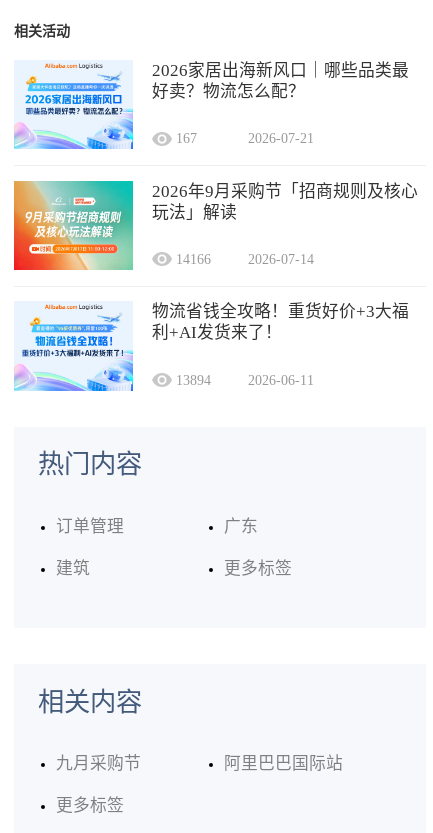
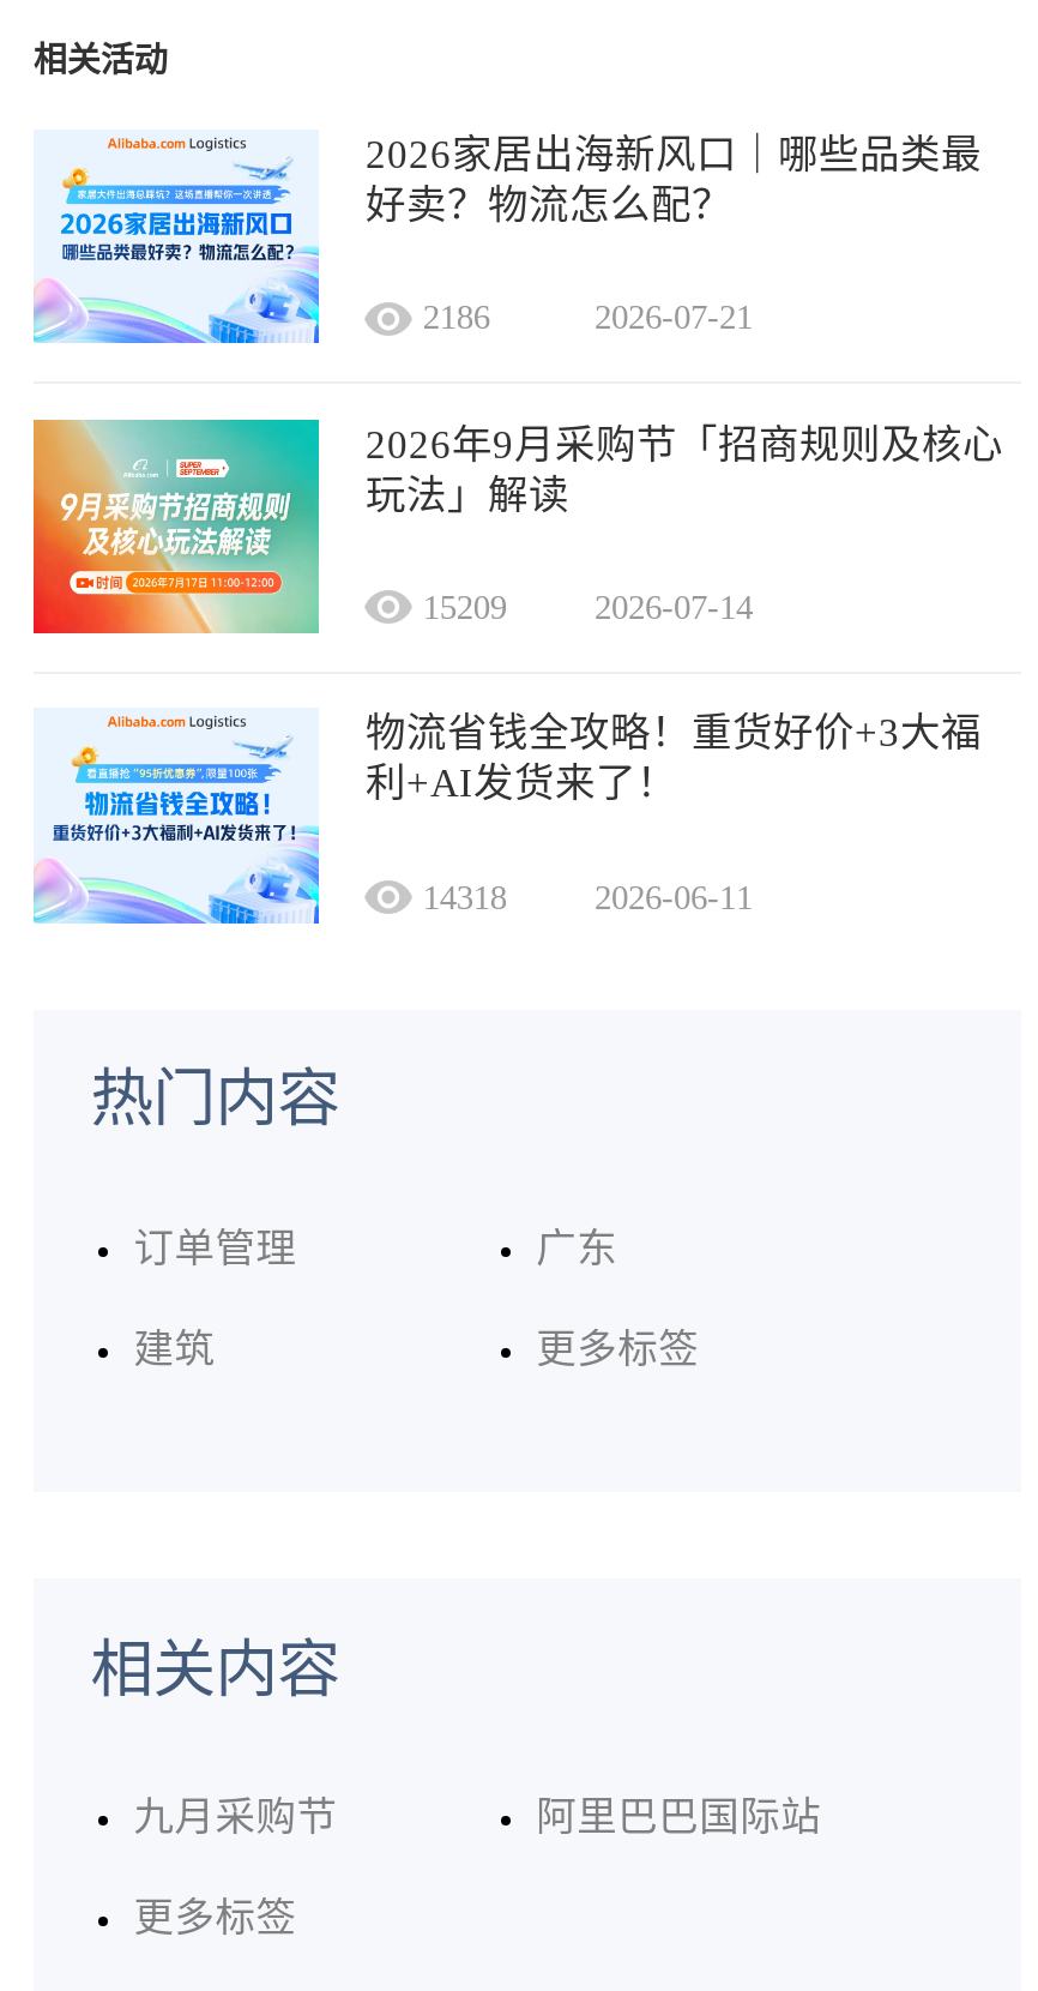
- 167
+ 2186

- 14166
+ 15209

- 13894
+ 14318
